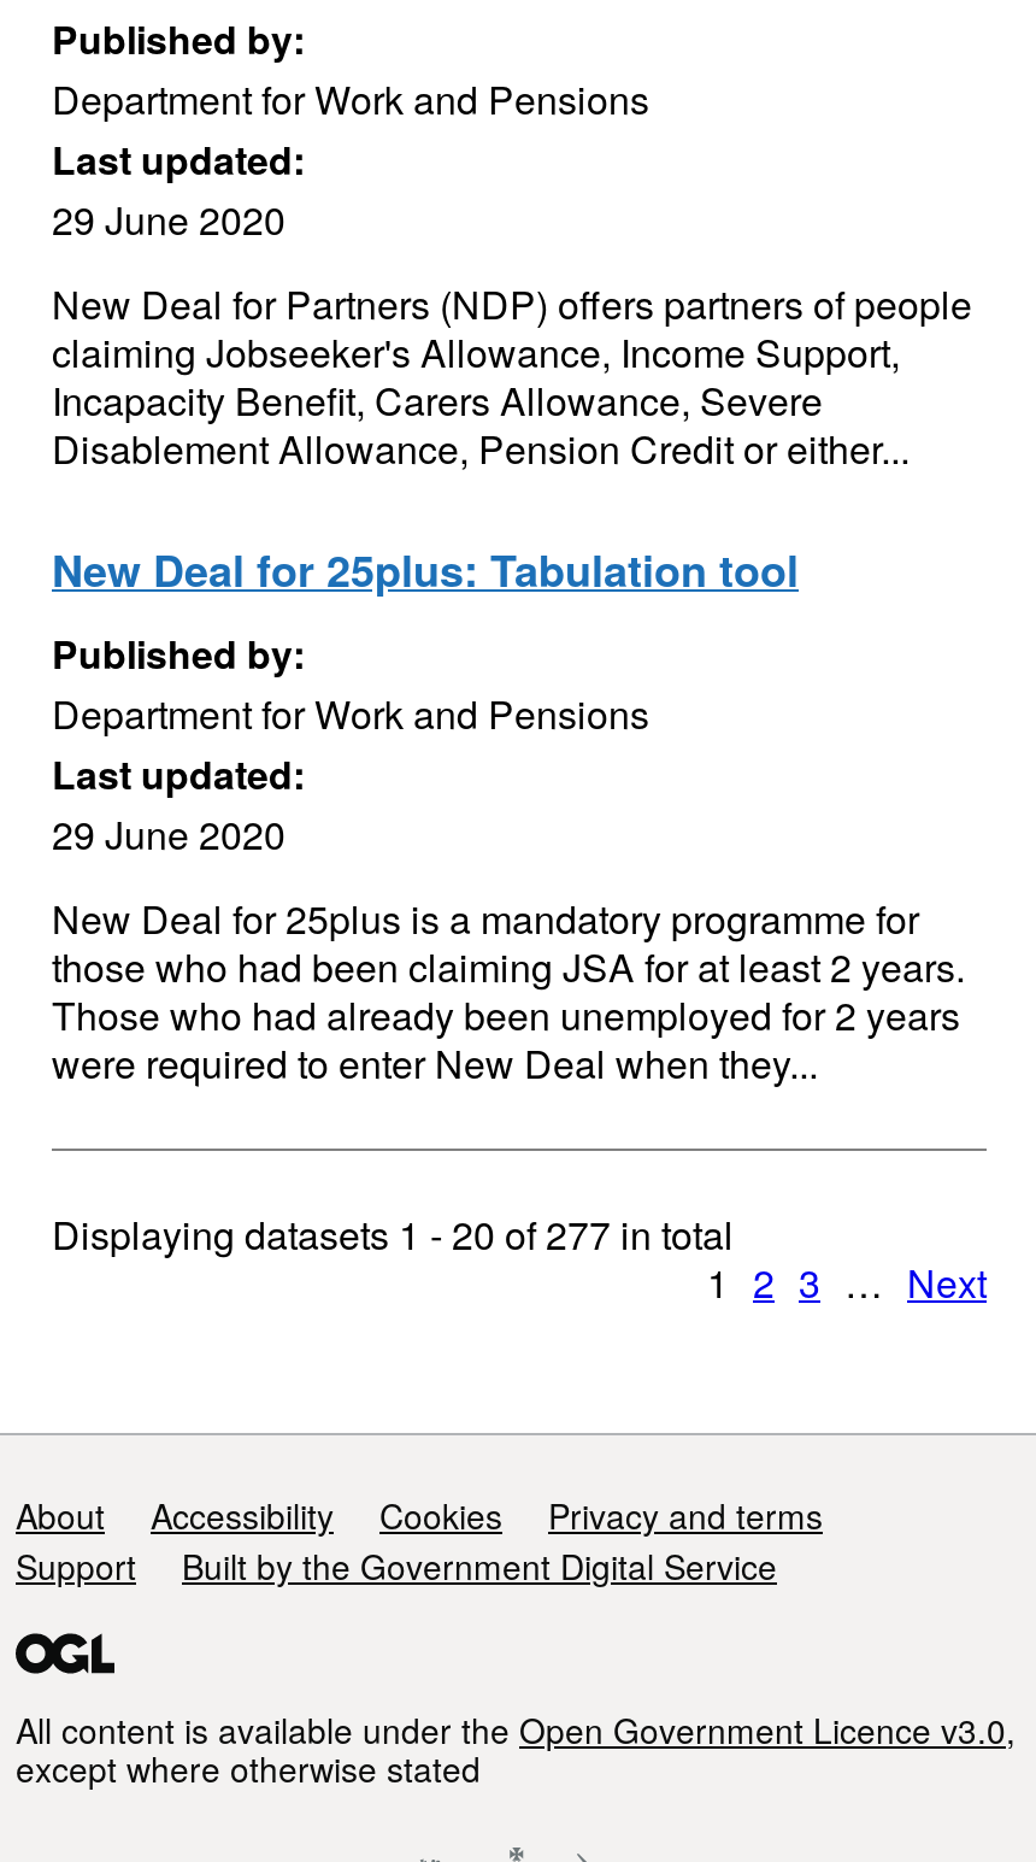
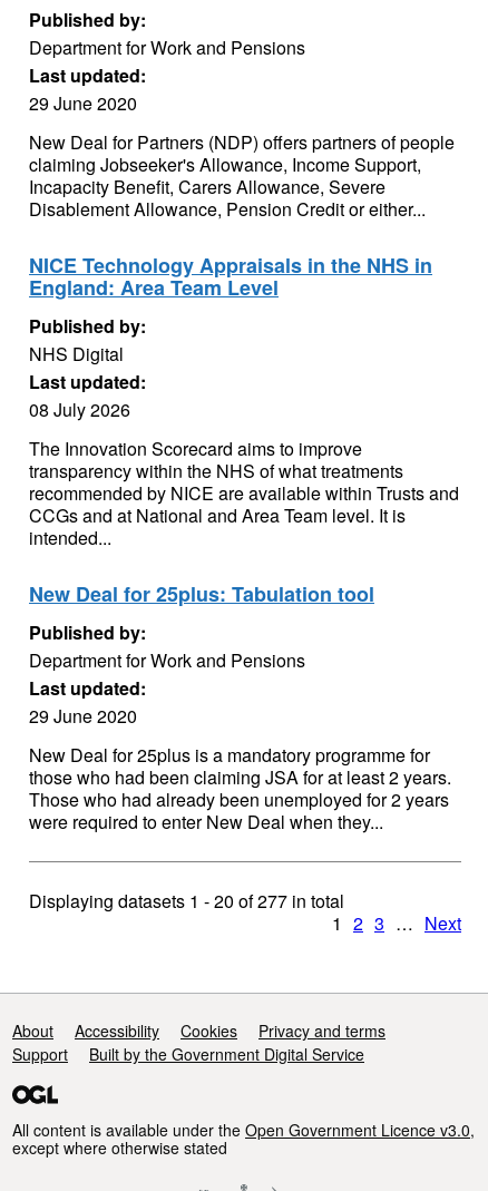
+ NICE Technology Appraisals in the NHS in
+ England: Area Team Level
+ Published by:
+ NHS Digital
+ Last updated:
+ 08 July 2026
+ The Innovation Scorecard aims to improve
+ transparency within the NHS of what treatments
+ recommended by NICE are available within Trusts and
+ CCGs and at National and Area Team level. It is
+ intended...
